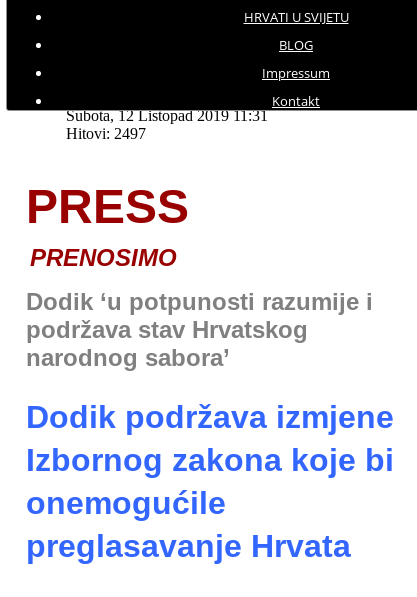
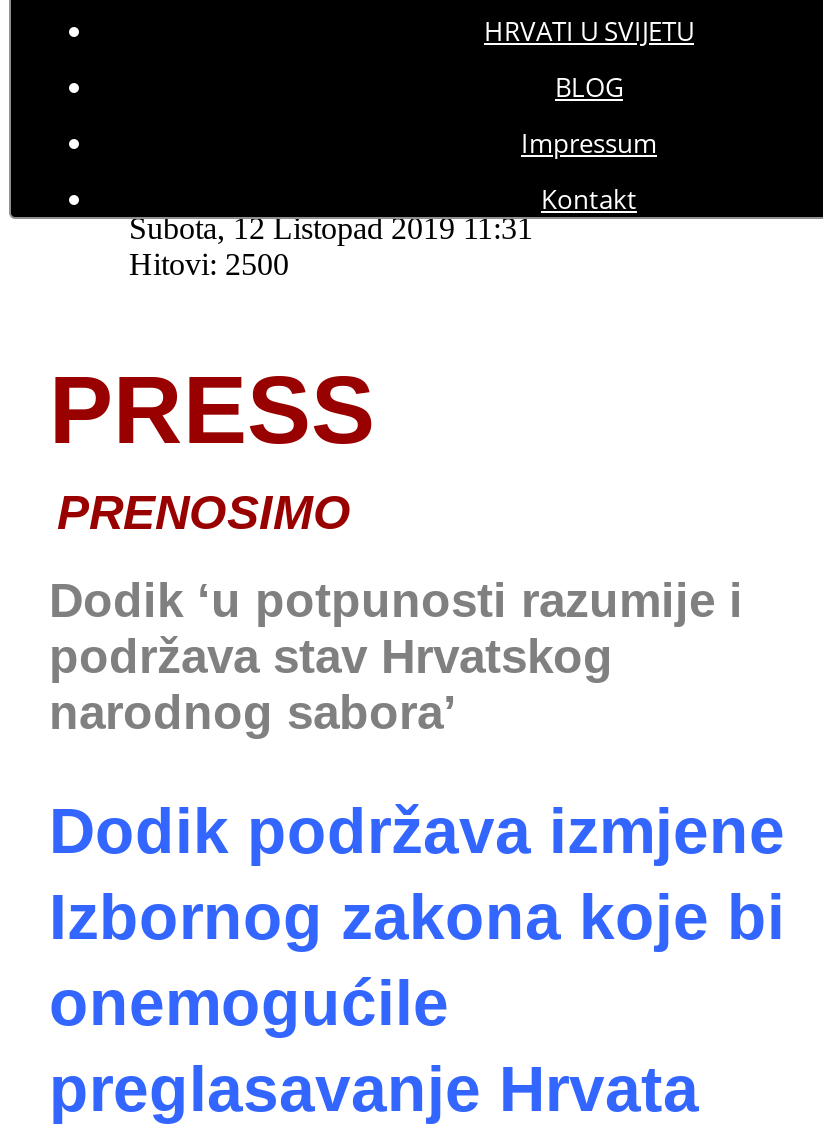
- Hitovi: 2497
+ Hitovi: 2500
